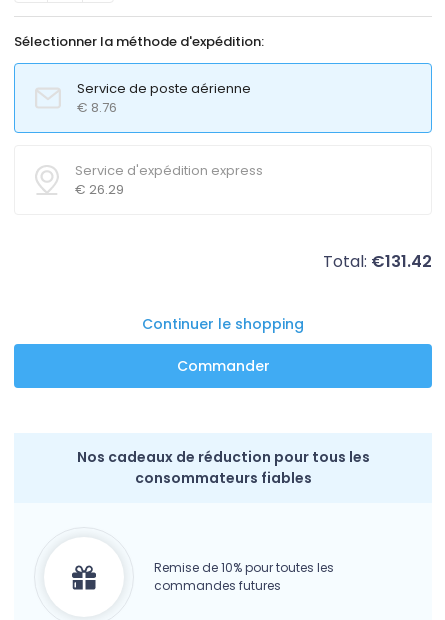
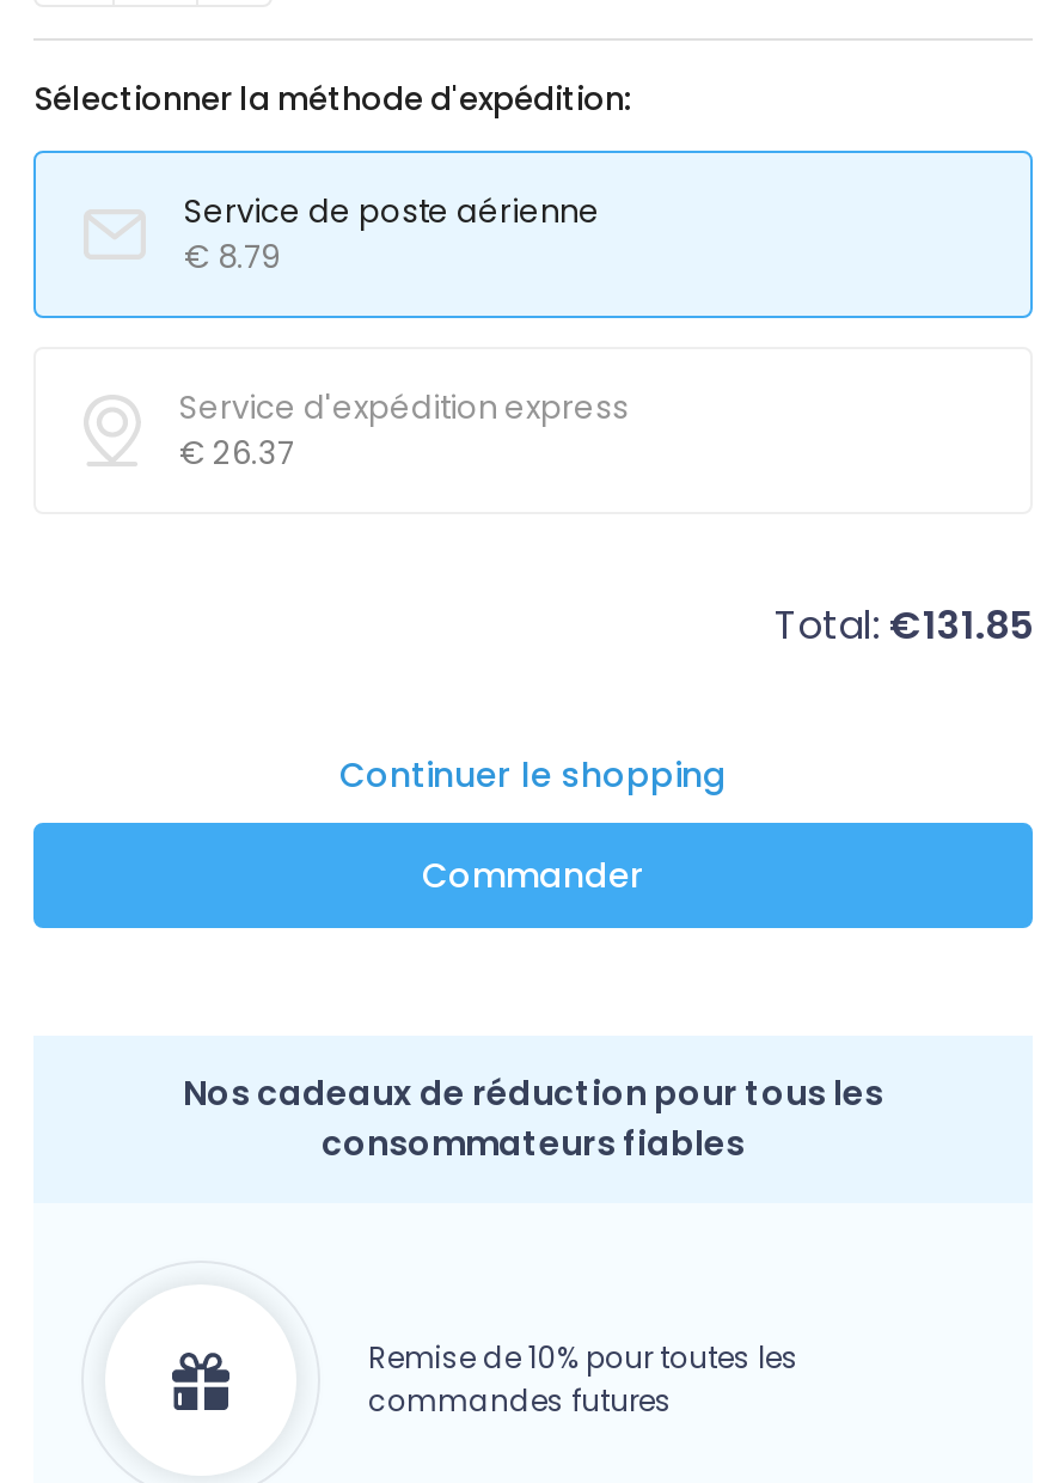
- €8.76
+ €8.79

- €26.29
+ €26.37

- Total: €131.42
+ Total: €131.85
